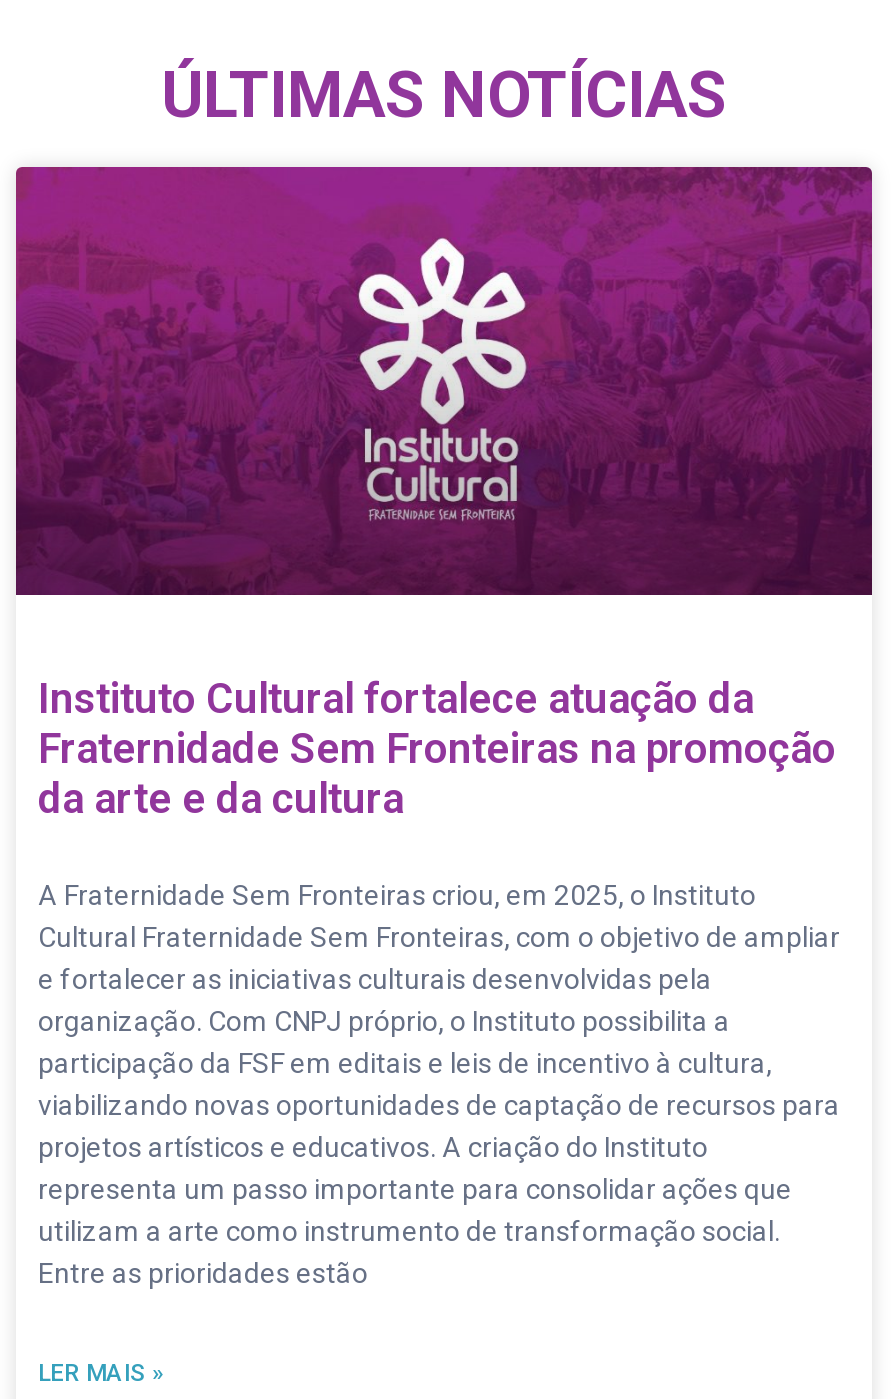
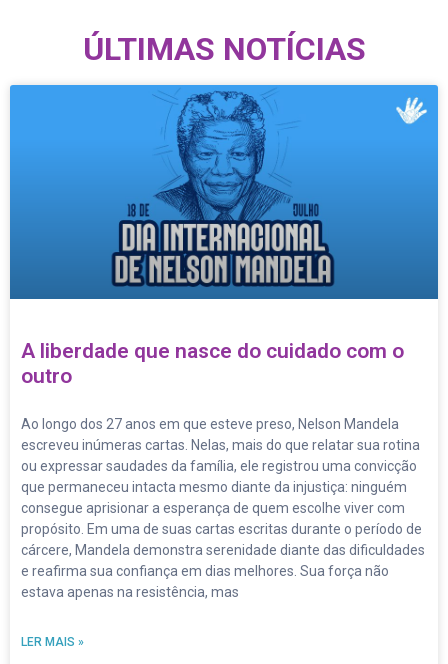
- [image]
- Instituto Cultural fortalece atuação da
- Fraternidade Sem Fronteiras na promoção
- da arte e da cultura
+ [image]
+ A liberdade que nasce do cuidado com o
+ outro

- A Fraternidade Sem Fronteiras criou, em 2025, o Instituto
- Cultural Fraternidade Sem Fronteiras, com o objetivo de ampliar
- e fortalecer as iniciativas culturais desenvolvidas pela
- organização. Com CNPJ próprio, o Instituto possibilita a
- participação da FSF em editais e leis de incentivo à cultura,
- viabilizando novas oportunidades de captação de recursos para
- projetos artísticos e educativos. A criação do Instituto
- representa um passo importante para consolidar ações que
- utilizam a arte como instrumento de transformação social.
- Entre as prioridades estão
+ Ao longo dos 27 anos em que esteve preso, Nelson Mandela
+ escreveu inúmeras cartas. Nelas, mais do que relatar sua rotina
+ ou expressar saudades da família, ele registrou uma convicção
+ que permaneceu intacta mesmo diante da injustiça: ninguém
+ consegue aprisionar a esperança de quem escolhe viver com
+ propósito. Em uma de suas cartas escritas durante o período de
+ cárcere, Mandela demonstra serenidade diante das dificuldades
+ e reafirma sua confiança em dias melhores. Sua força não
+ estava apenas na resistência, mas
